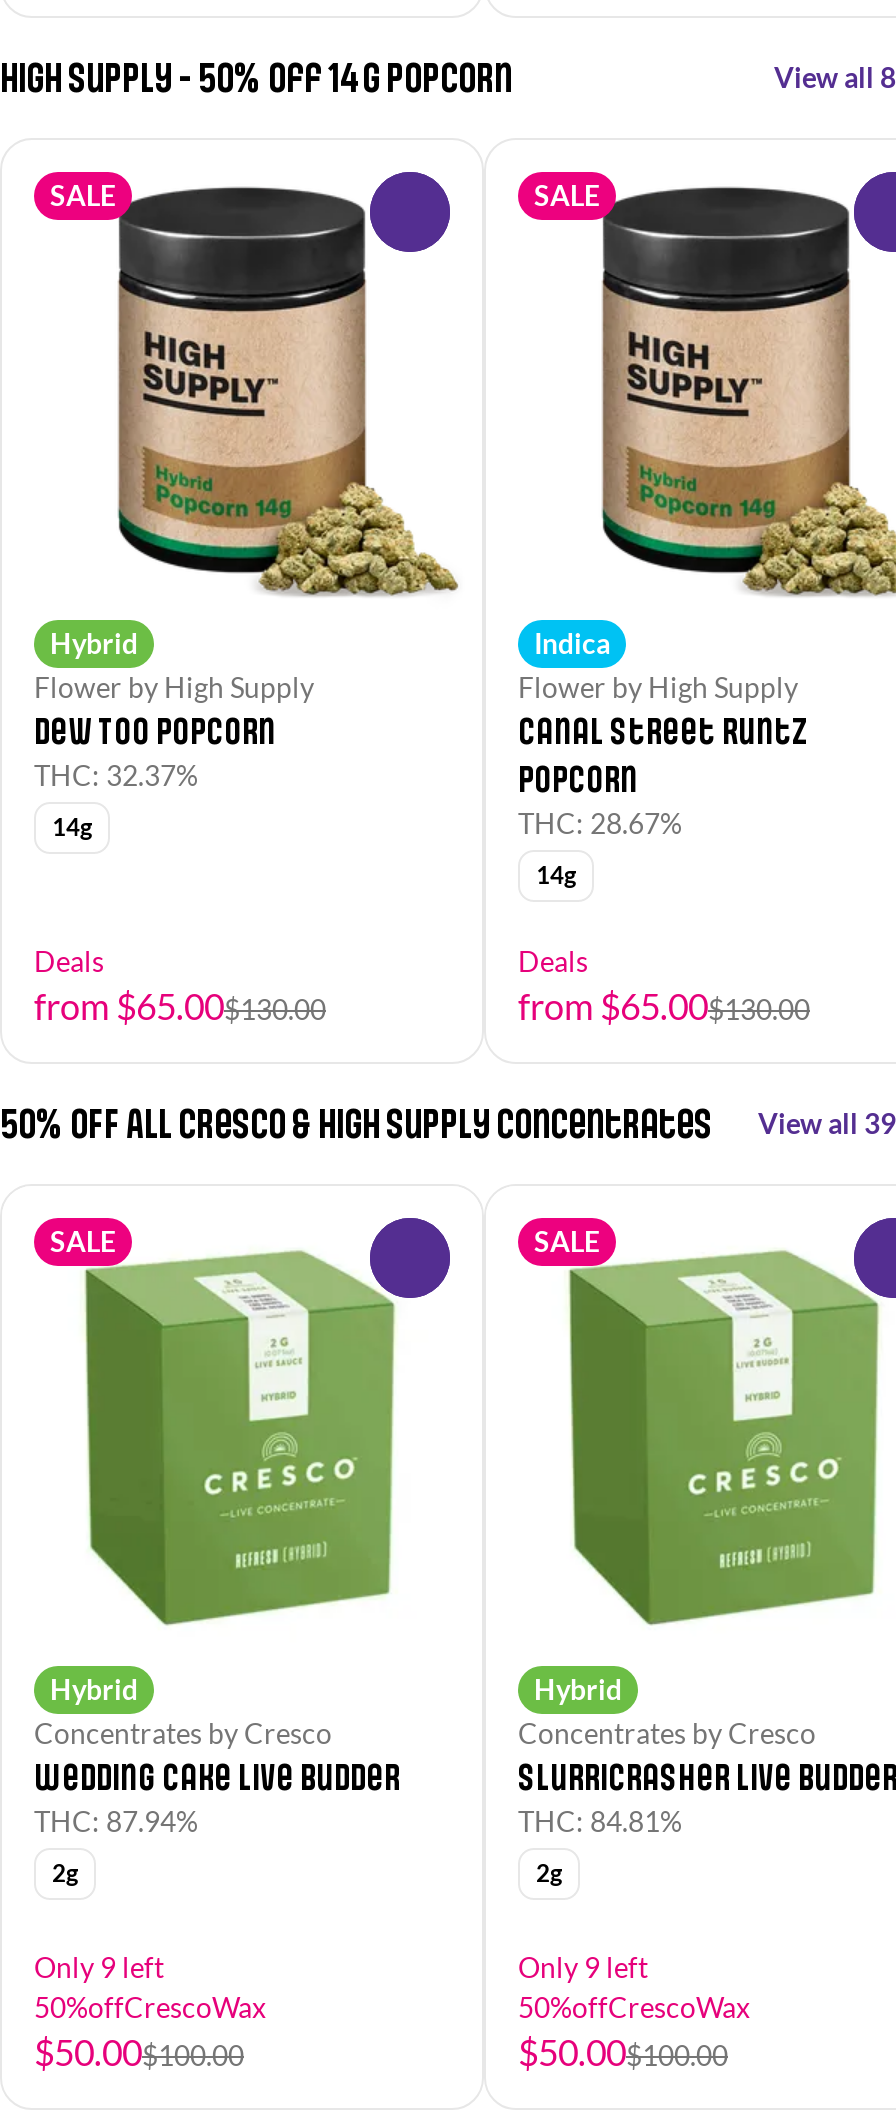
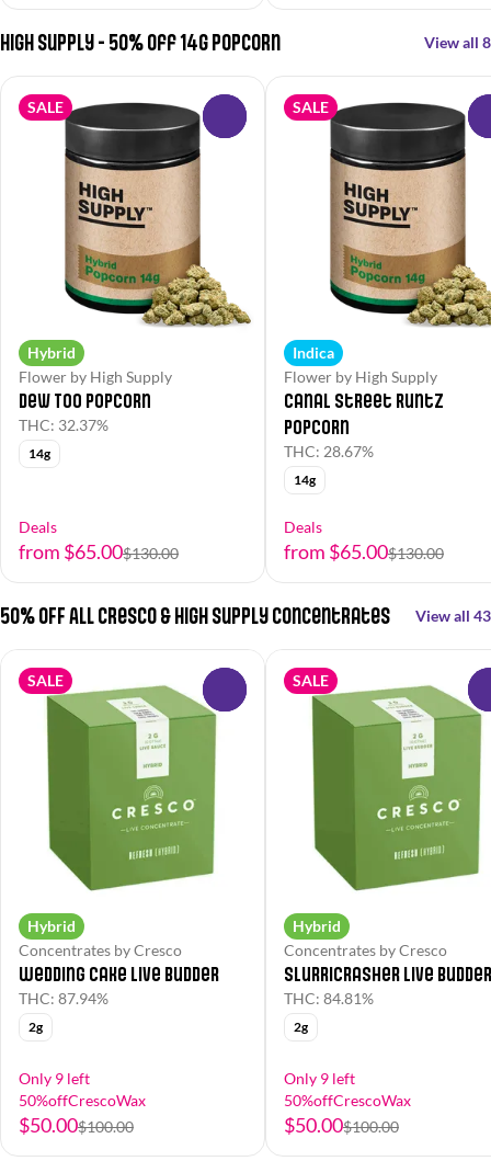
- 50% OFF All Cresco & High Supply Concentrates View all 39
+ 50% OFF All Cresco & High Supply Concentrates View all 43
